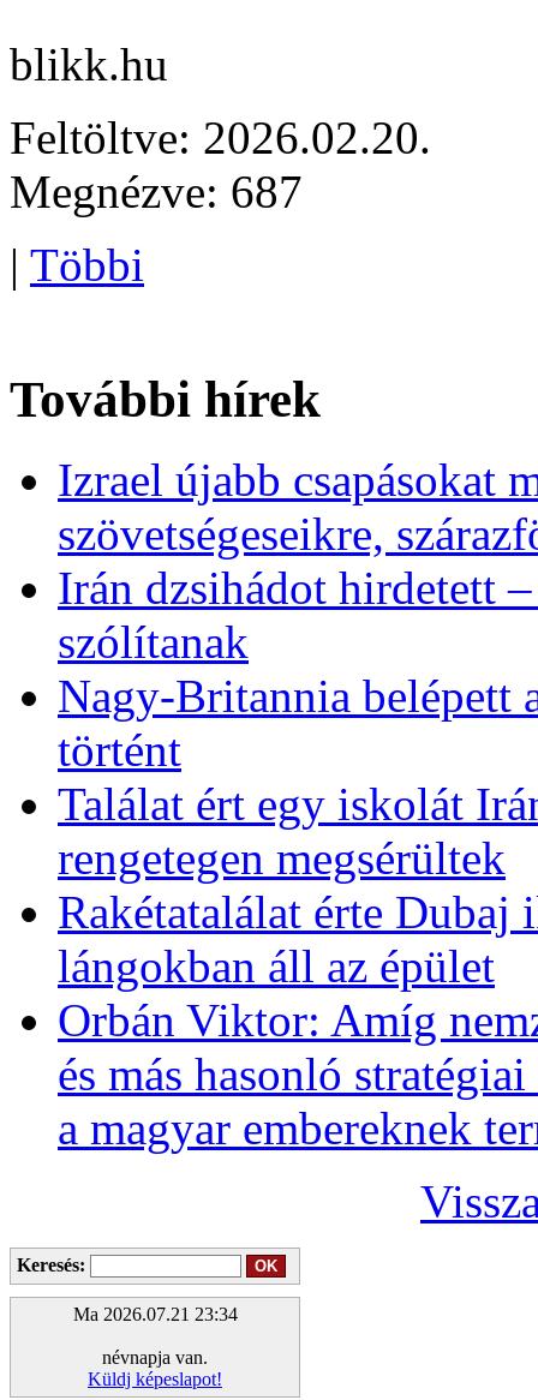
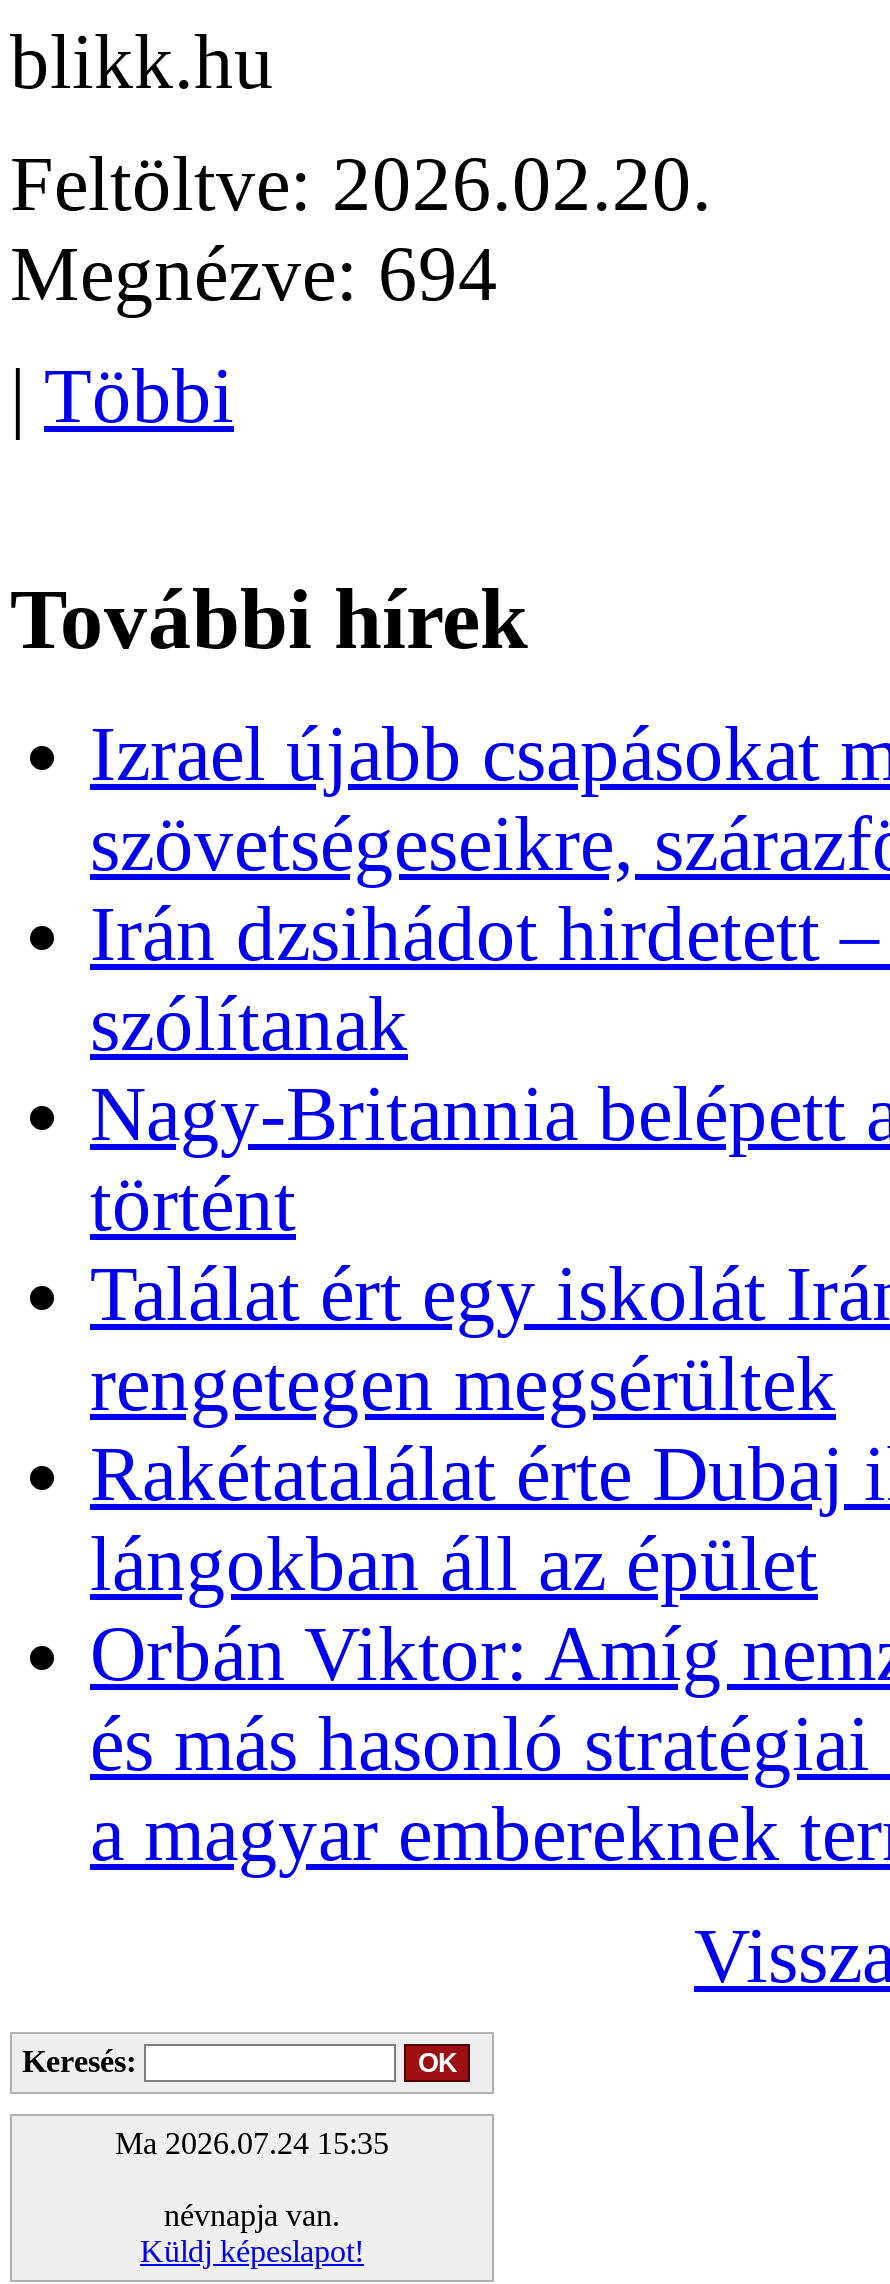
- Megnézve: 687
+ Megnézve: 694

- Ma 2026.07.21 23:34
+ Ma 2026.07.24 15:35
